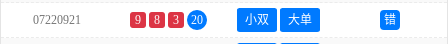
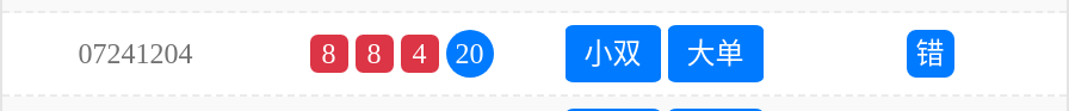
- 07220921
- 9
+ 07241204

- 3
+ 8
+ 4
